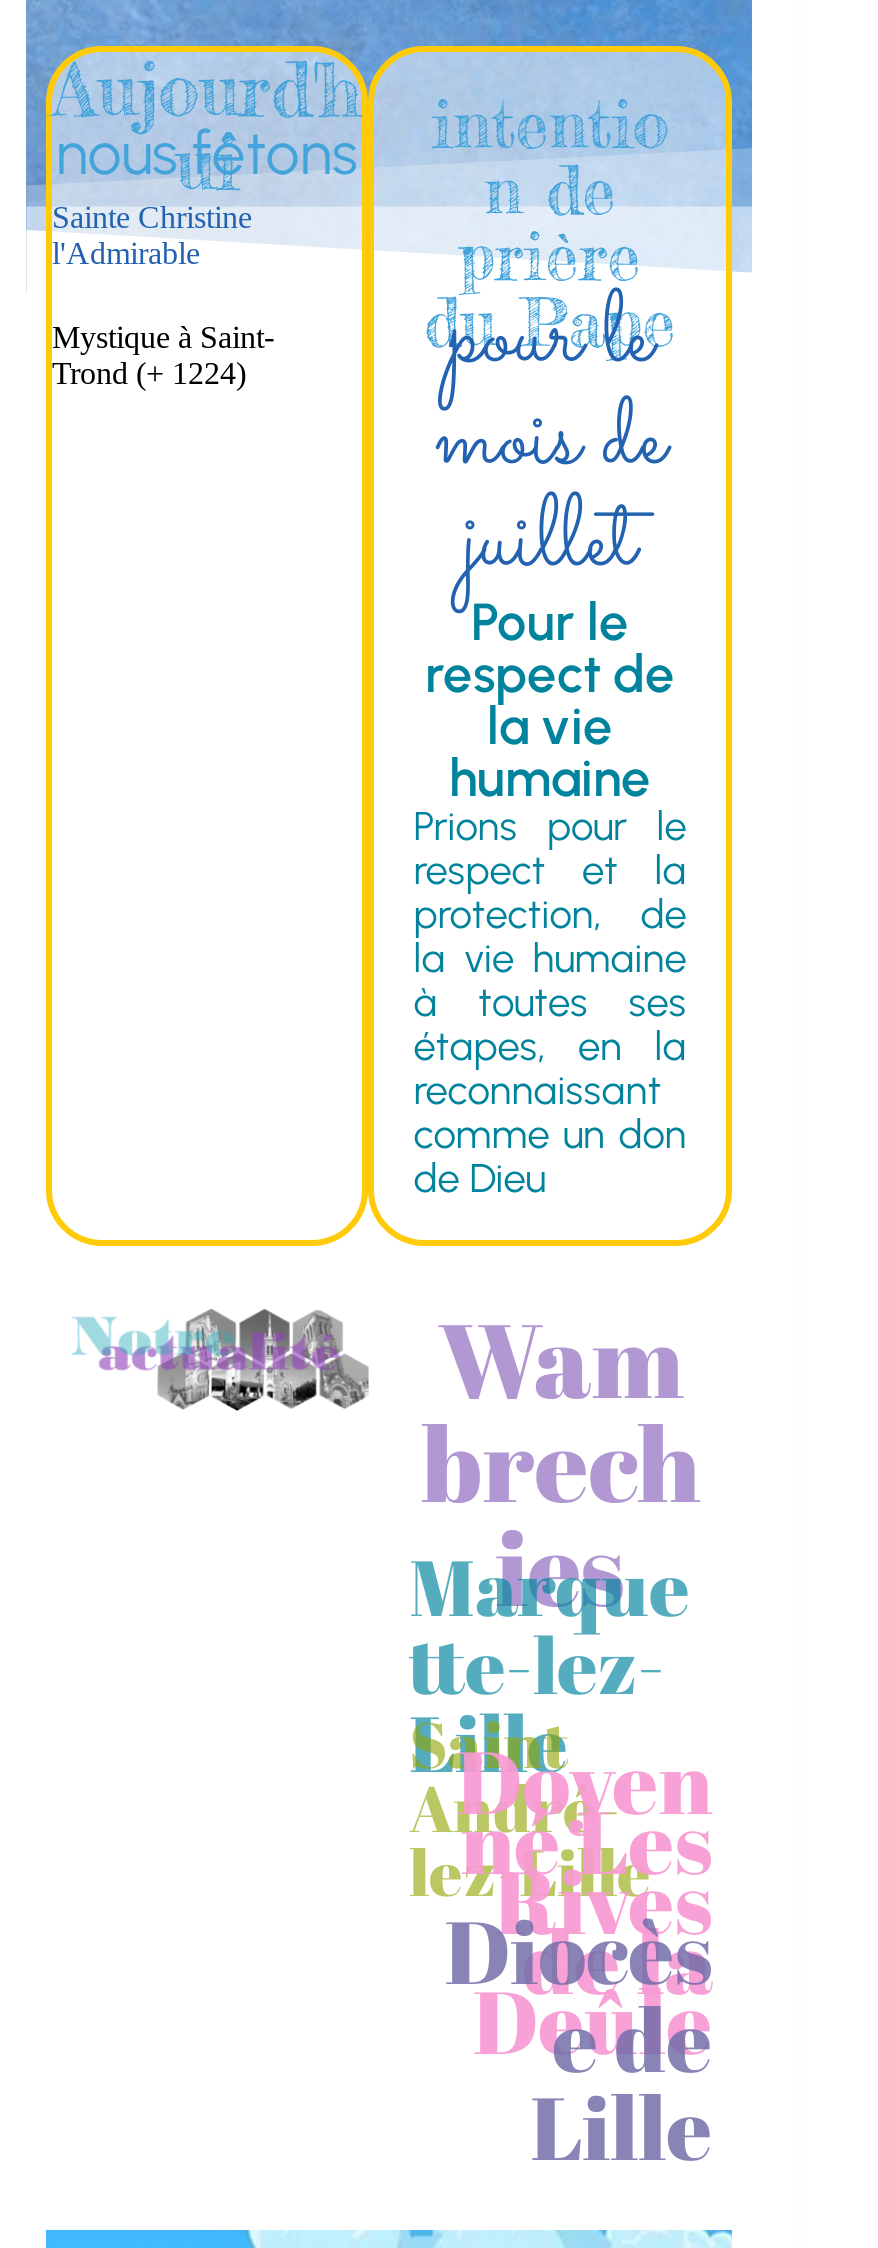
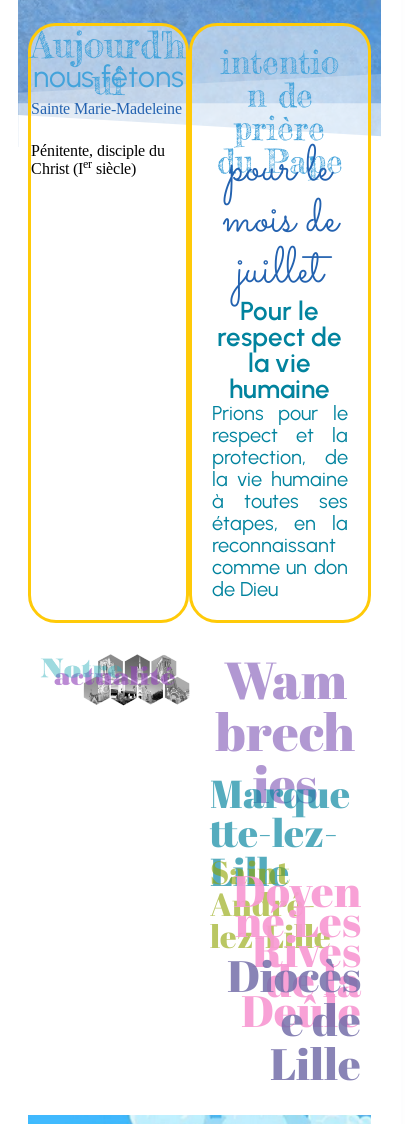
- Sainte Christine
- l'Admirable
+ Sainte Marie-Madeleine

- Mystique à Saint-
- Trond (+ 1224)
+ Pénitente, disciple du
+ Christ (Ier siècle)
